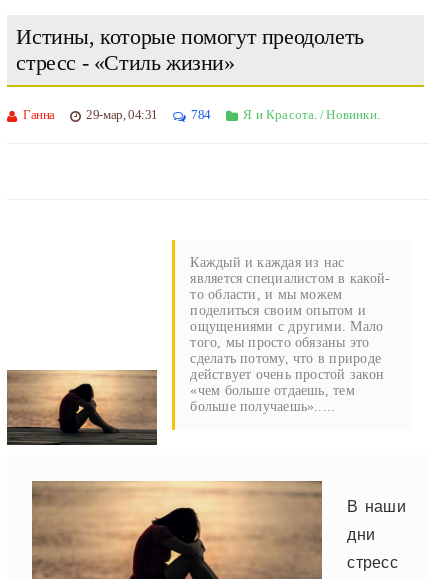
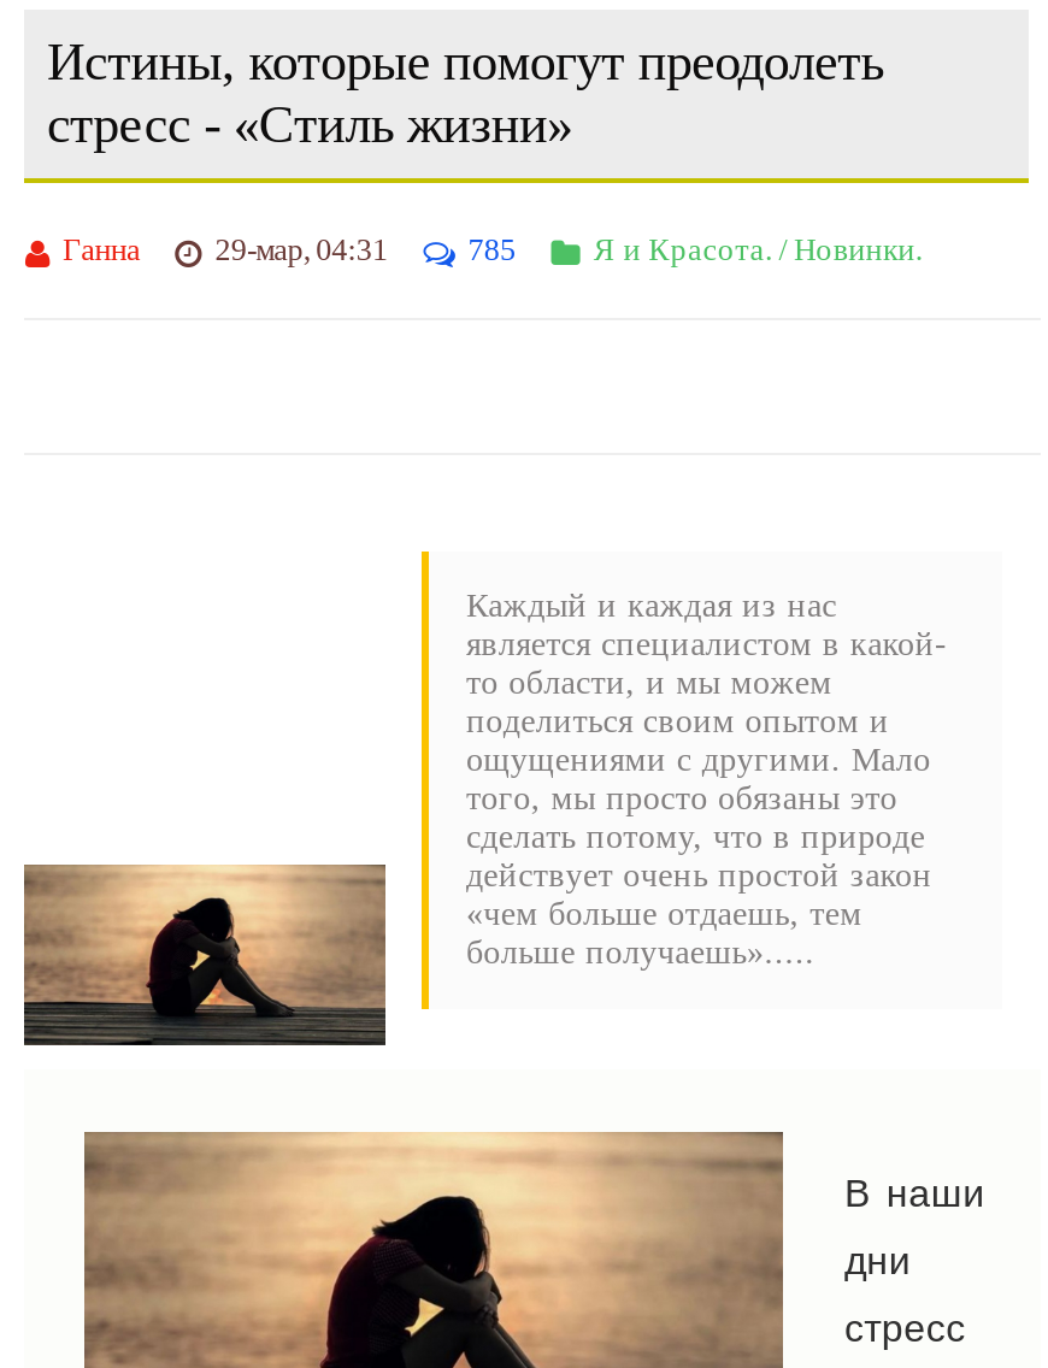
- 784
+ 785
